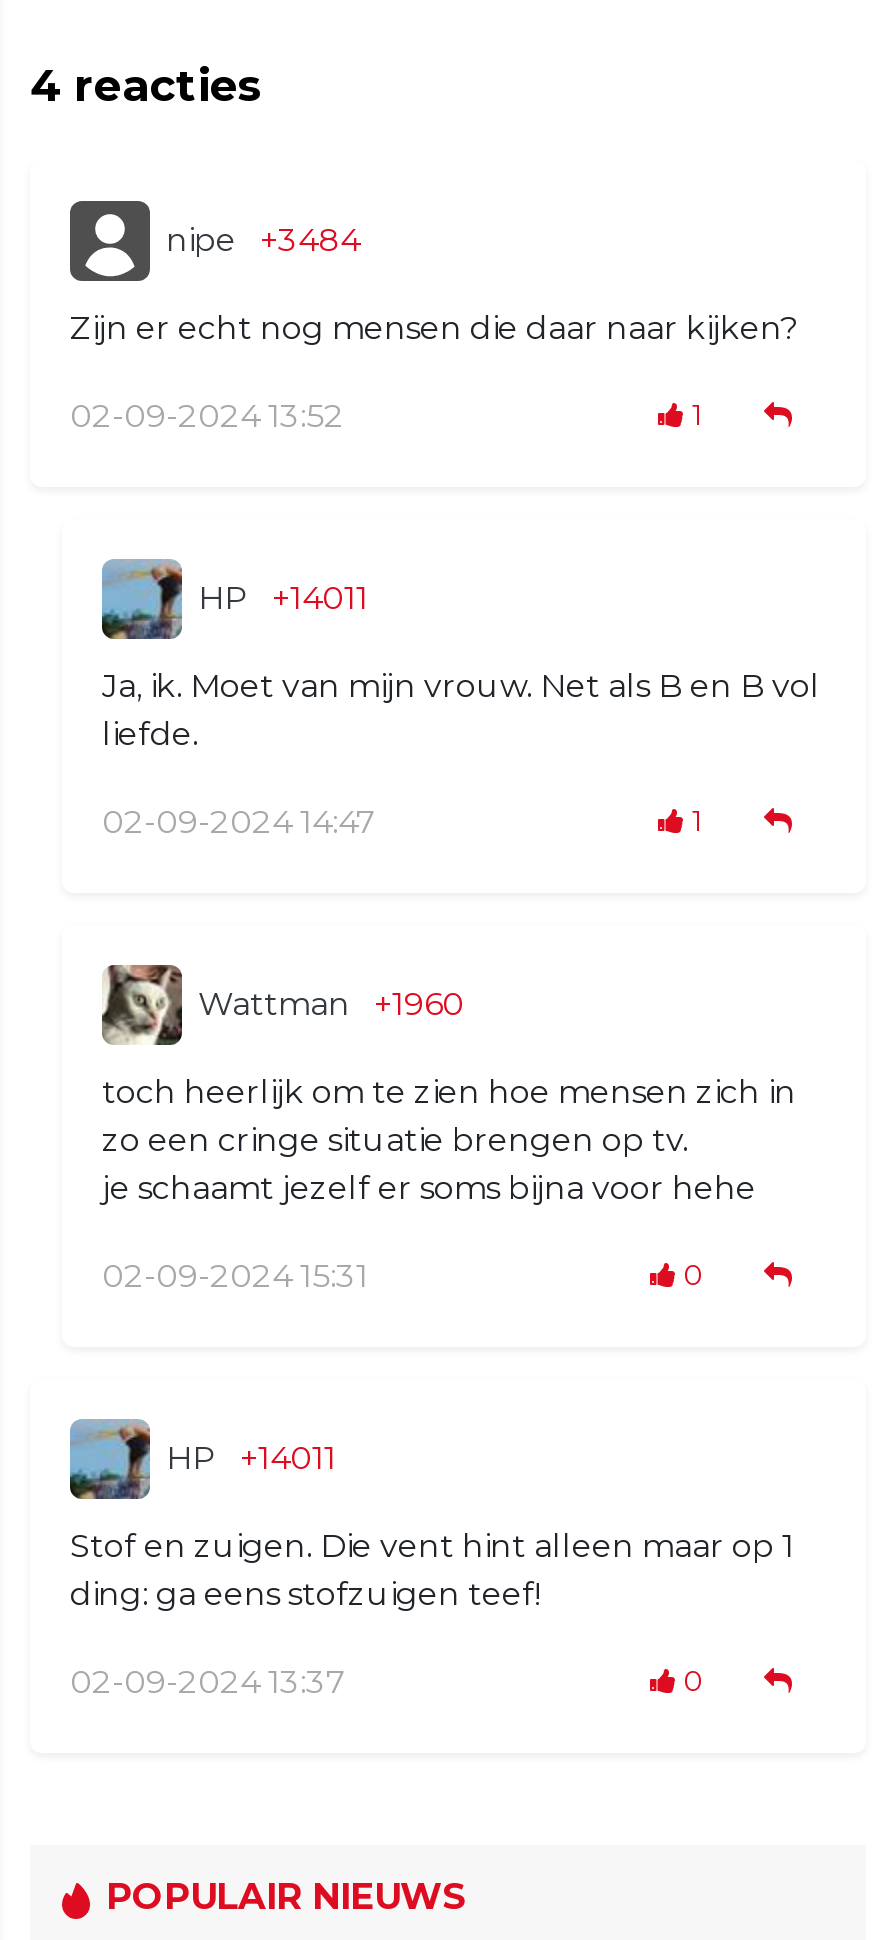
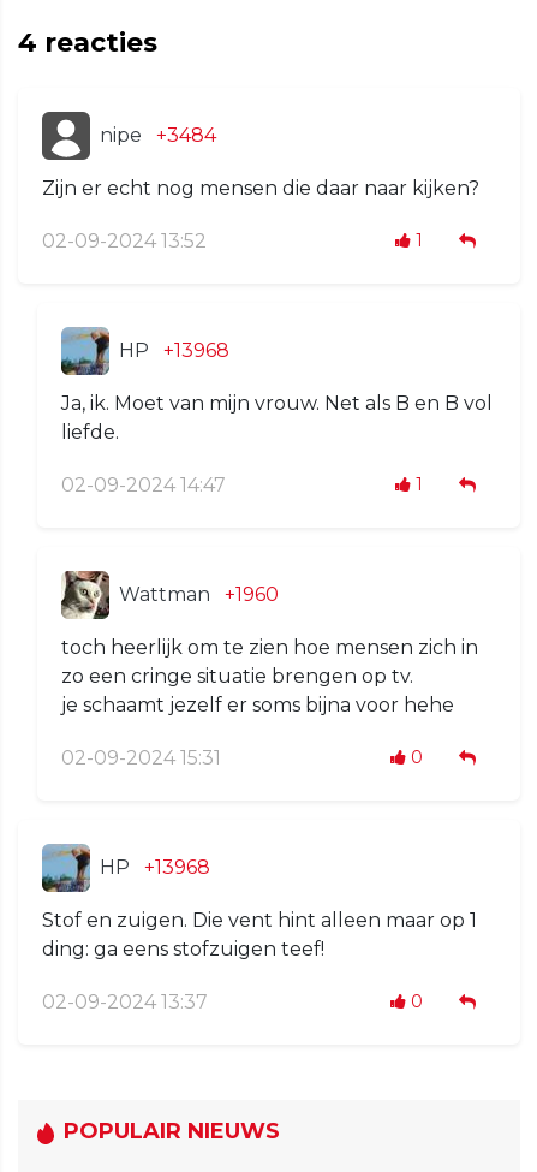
- HP +14011
+ HP +13968

- HP +14011
+ HP +13968
